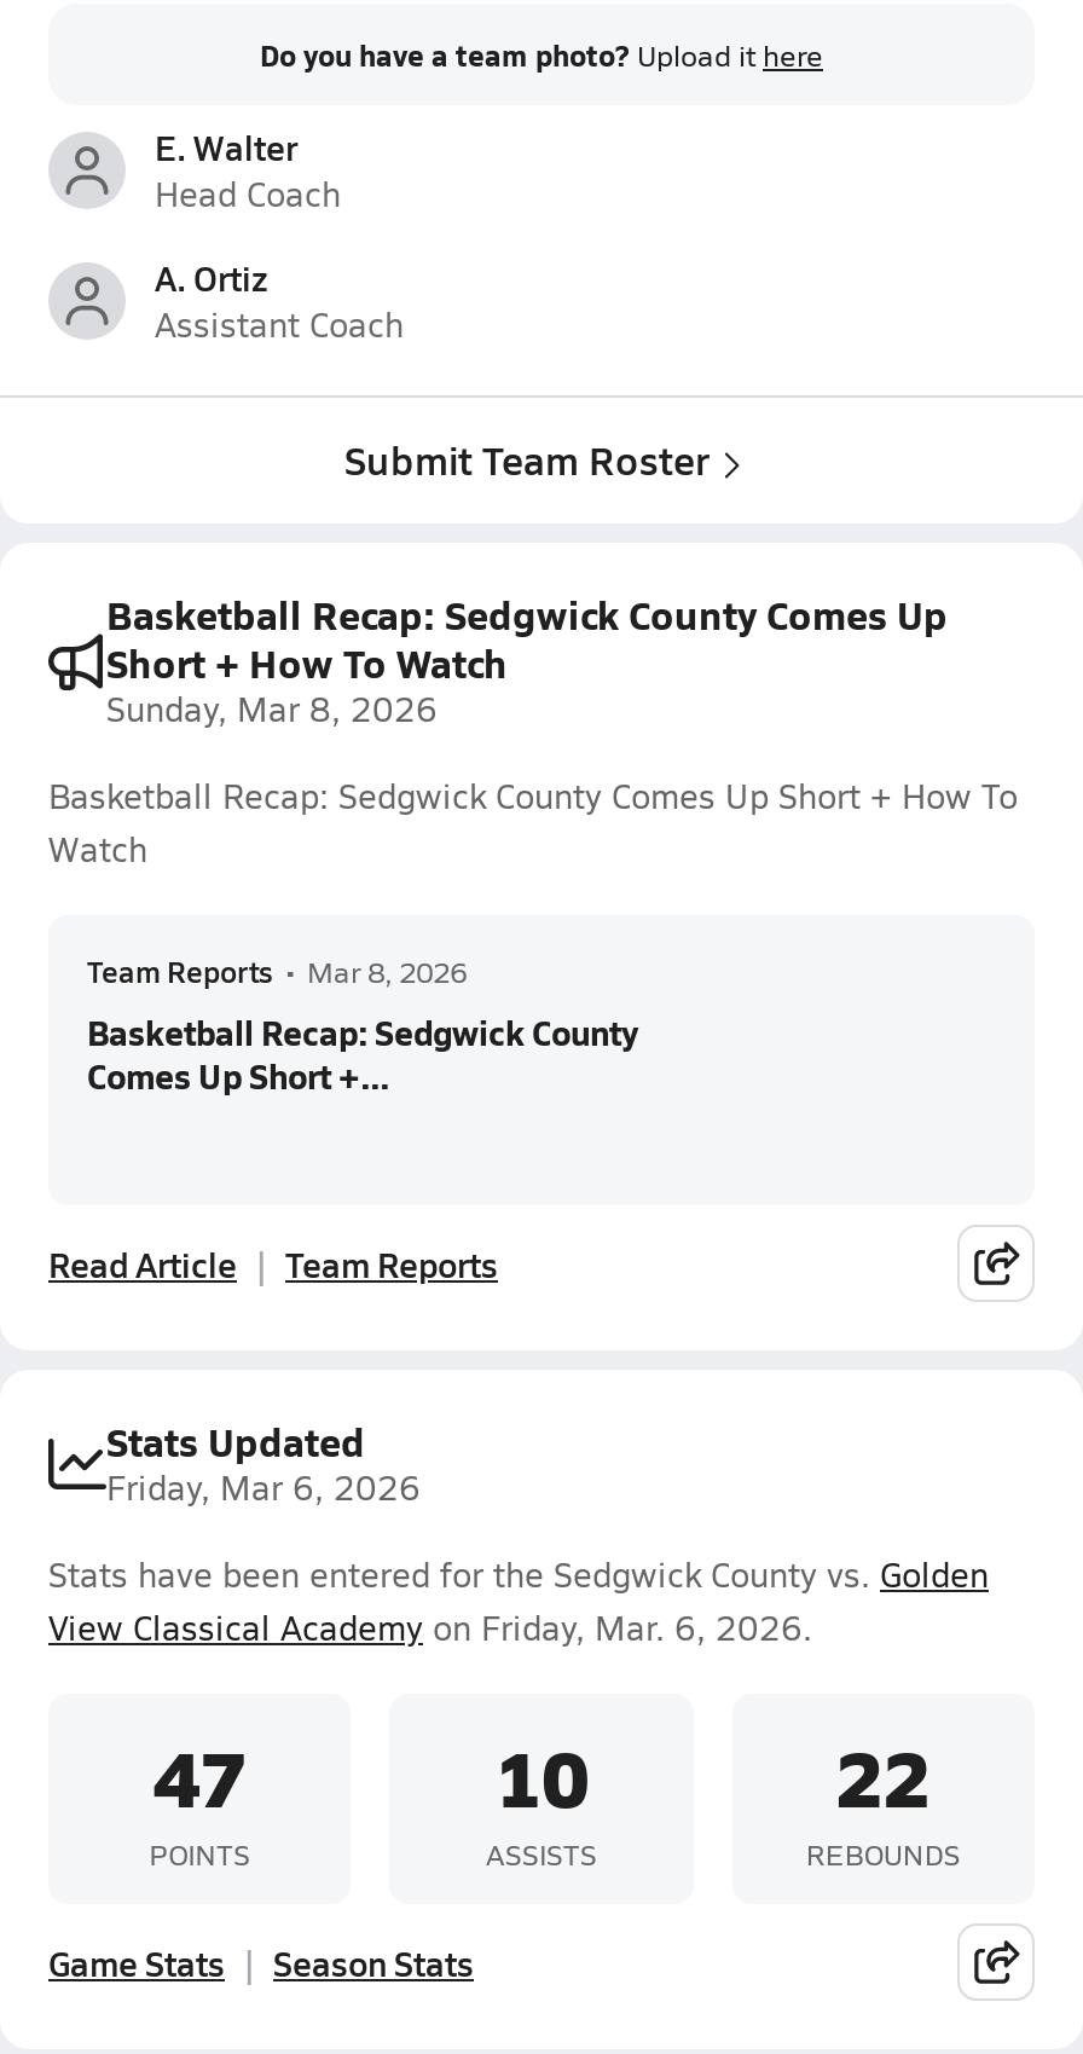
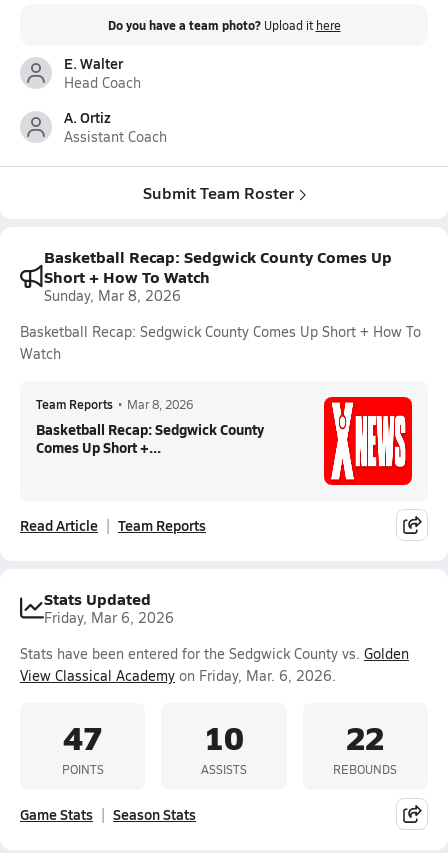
+ [image]
